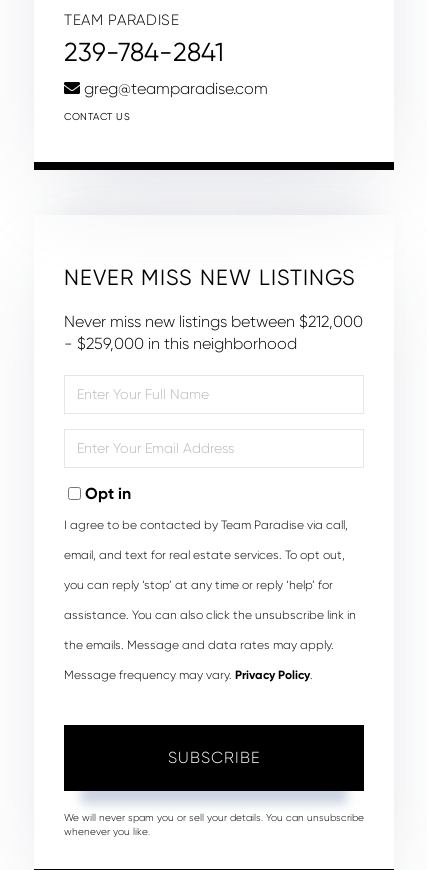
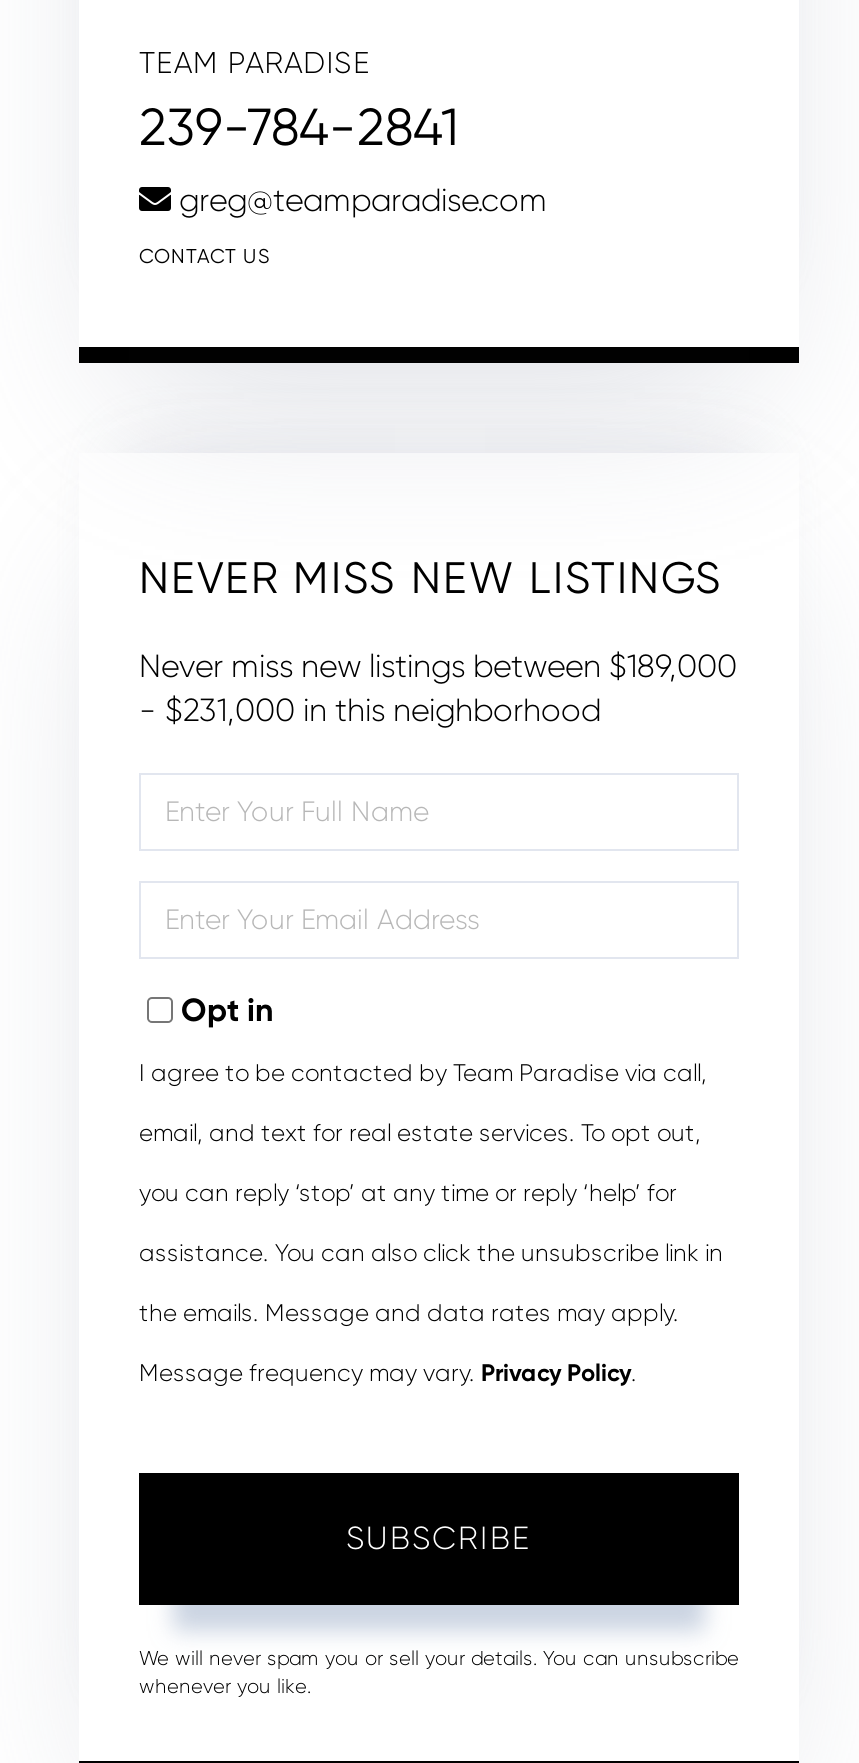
- Never miss new listings between $212,000
+ Never miss new listings between $189,000

- - $259,000 in this neighborhood
+ - $231,000 in this neighborhood
